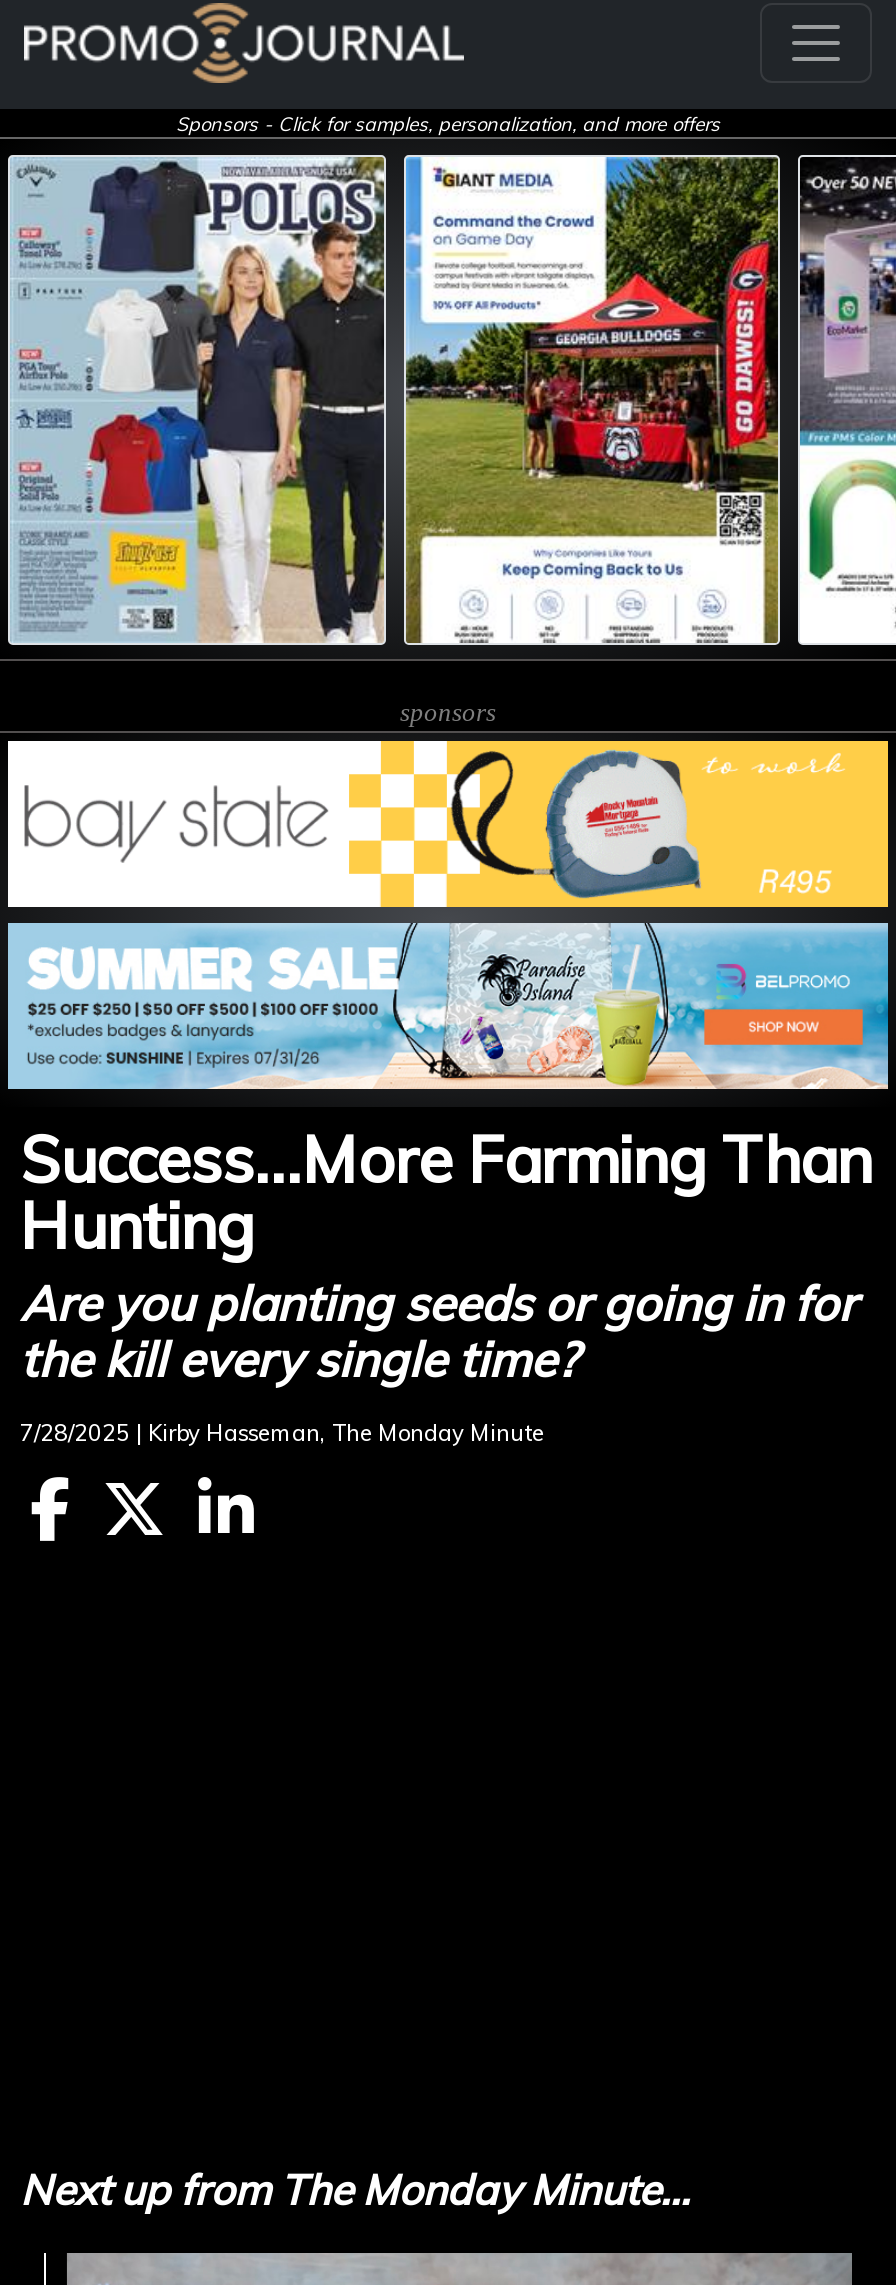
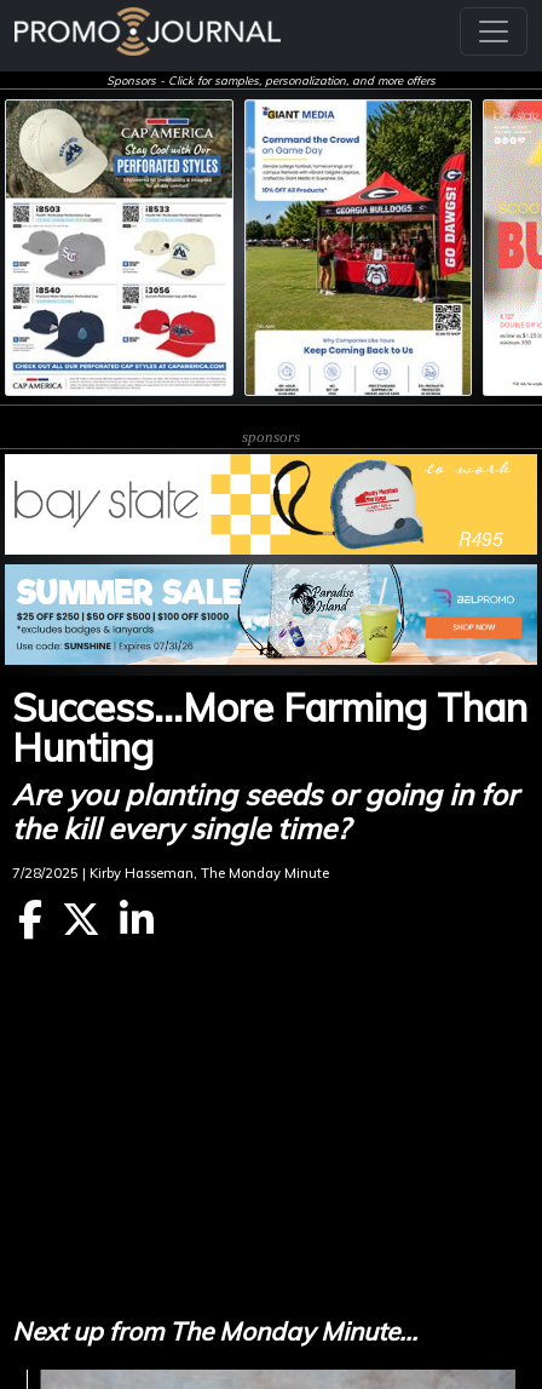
- [image]
+ [image]

- [image]
+ [image]
